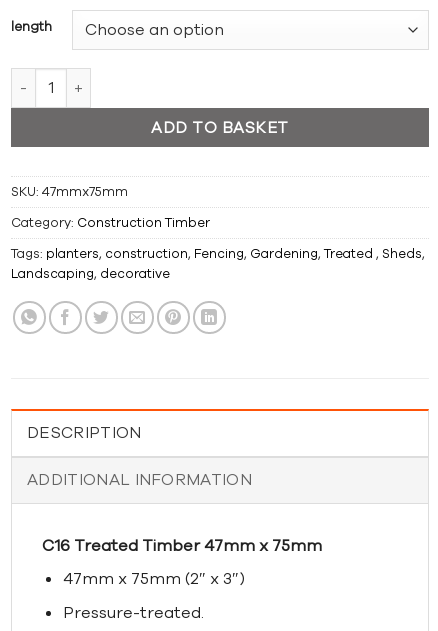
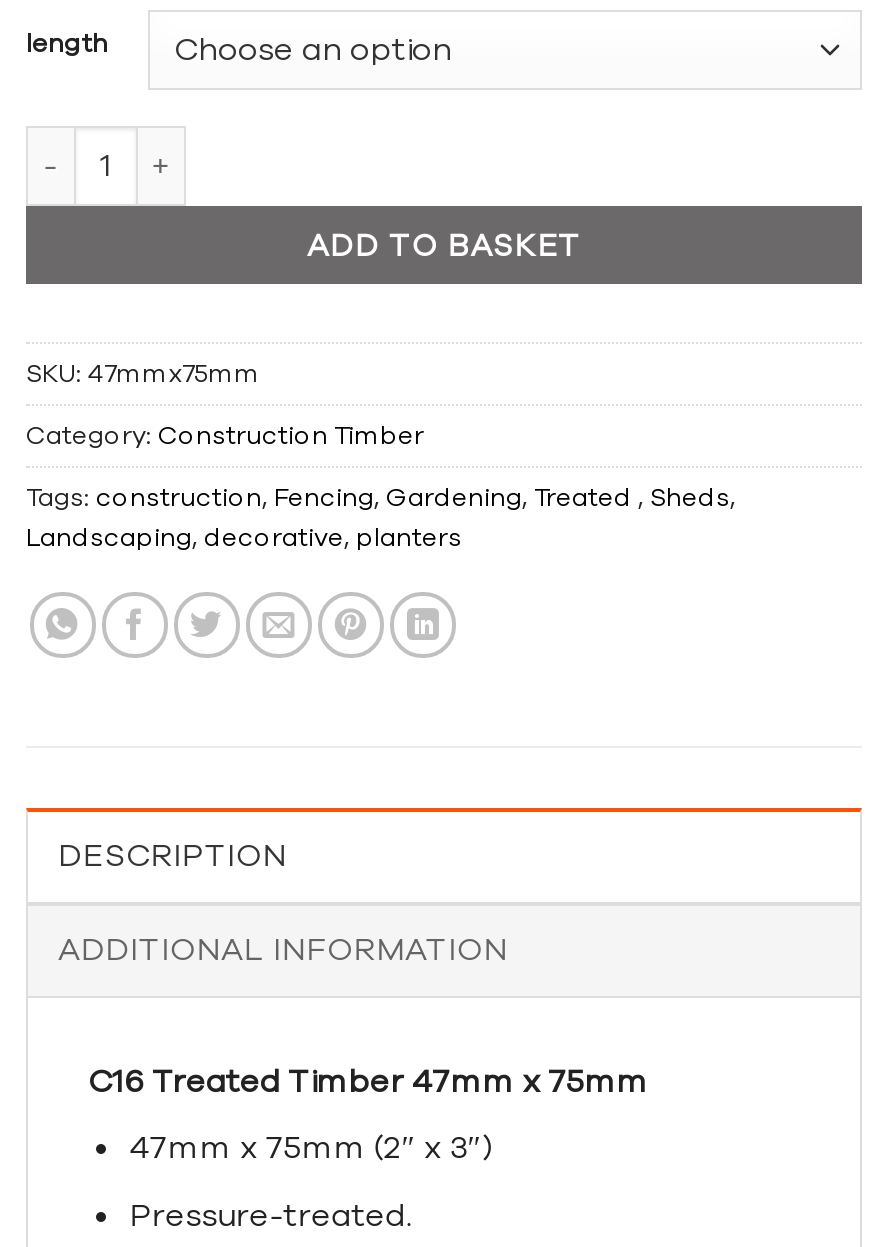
- Tags: planters, construction, Fencing, Gardening, Treated, Sheds,
- Landscaping, decorative
+ Tags: construction, Fencing, Gardening, Treated, Sheds,
+ Landscaping, decorative, planters
